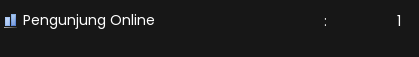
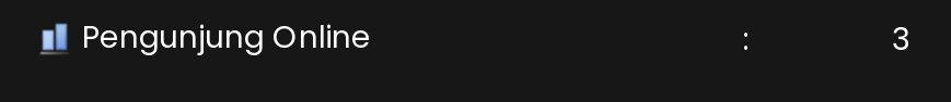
- 1
+ 3
